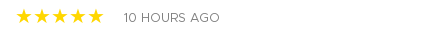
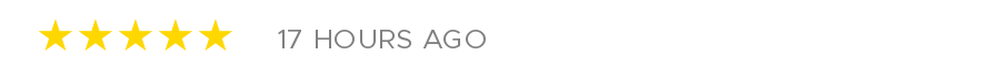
- 10 HOURS AGO
+ 17 HOURS AGO
